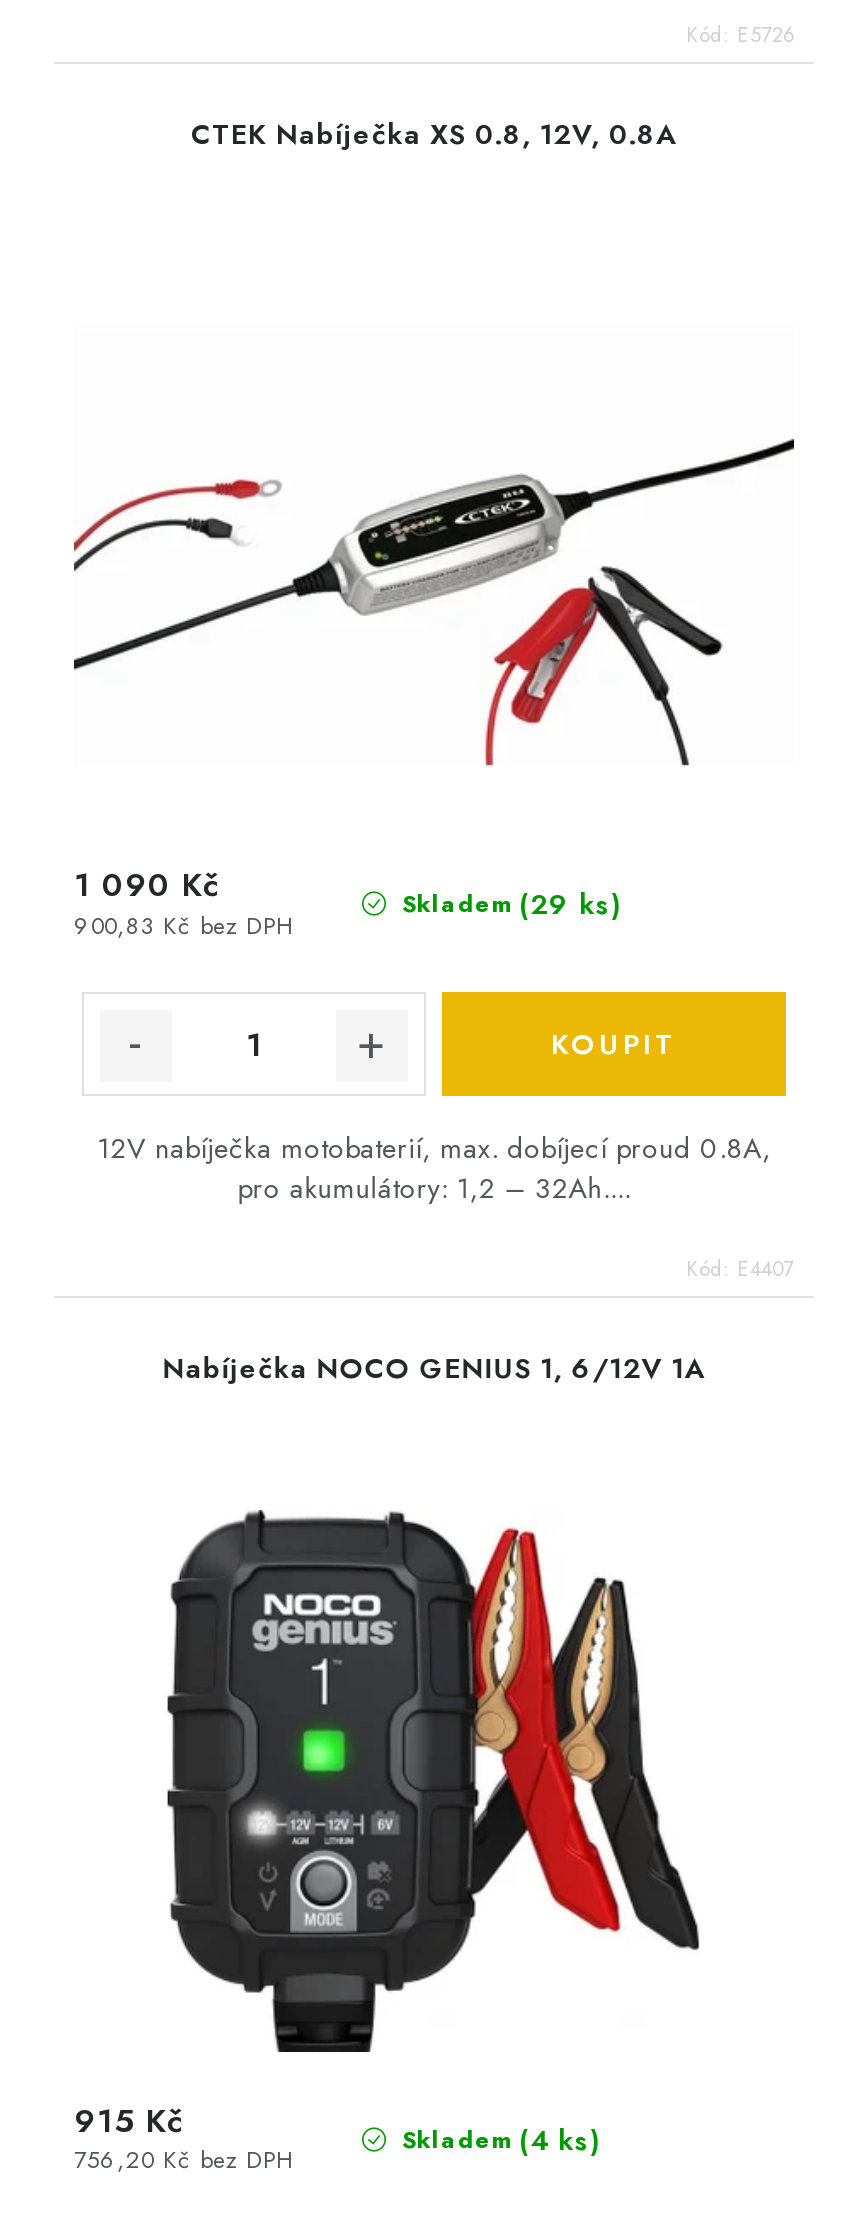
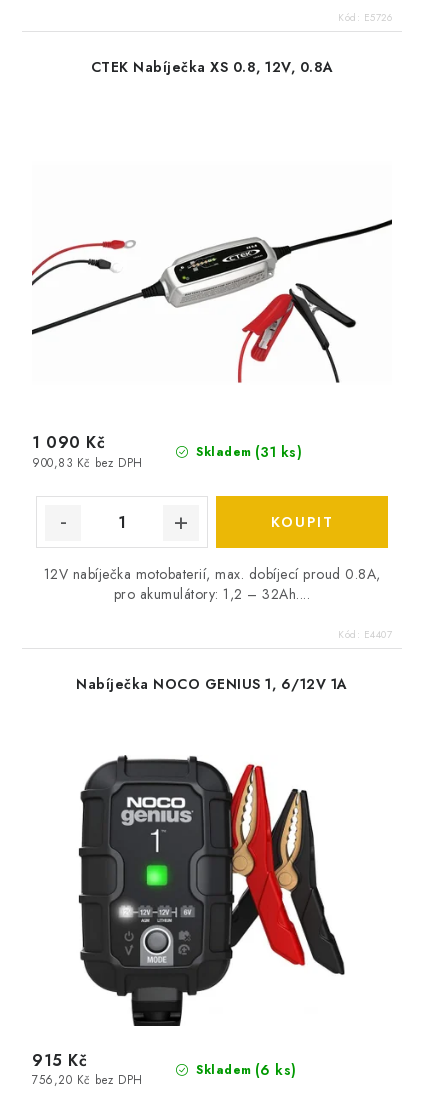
- Skladem (29 ks)
+ Skladem (31 ks)

- Skladem (4 ks)
+ Skladem (6 ks)
